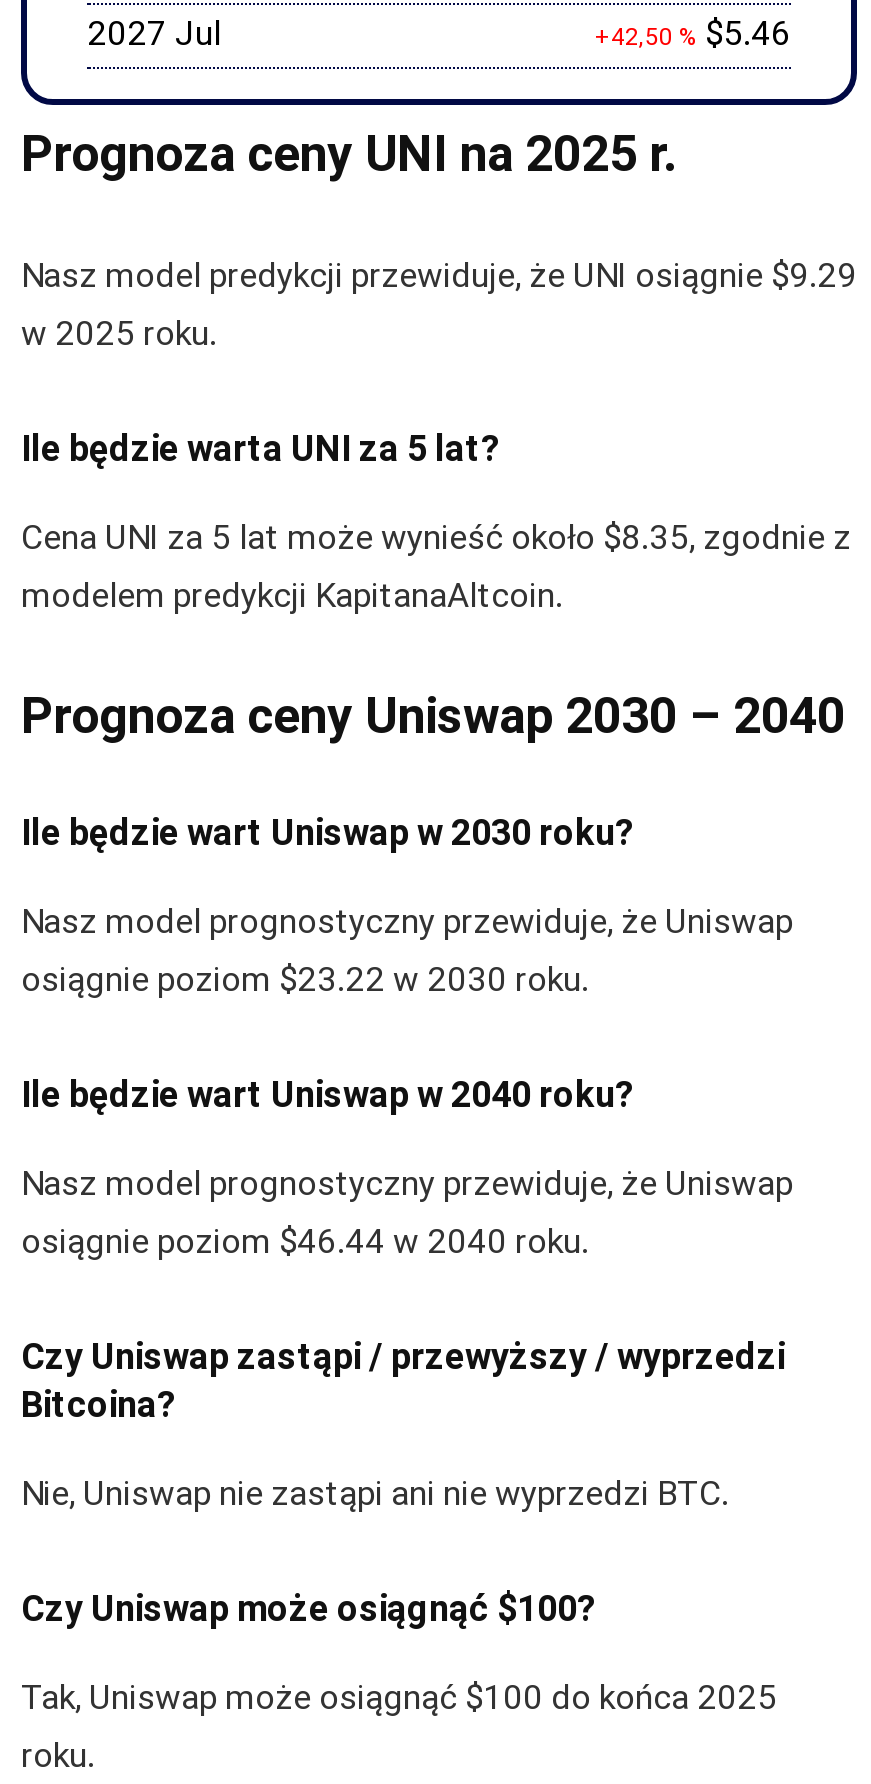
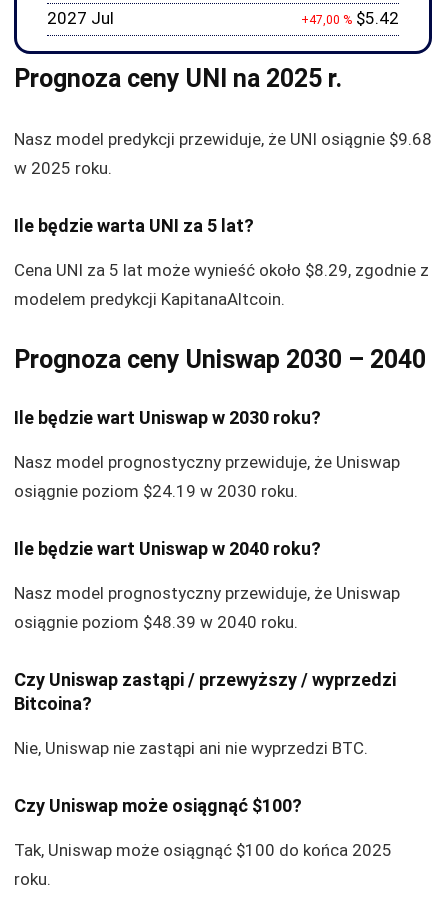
- +42,50 % $5.46
+ +47,00 % $5.42

- Nasz model predykcji przewiduje, że UNI osiągnie $9.29
+ Nasz model predykcji przewiduje, że UNI osiągnie $9.68

- Cena UNI za 5 lat może wynieść około $8.35, zgodnie z
+ Cena UNI za 5 lat może wynieść około $8.29, zgodnie z

- osiągnie poziom $23.22 w 2030 roku.
+ osiągnie poziom $24.19 w 2030 roku.

- osiągnie poziom $46.44 w 2040 roku.
+ osiągnie poziom $48.39 w 2040 roku.
